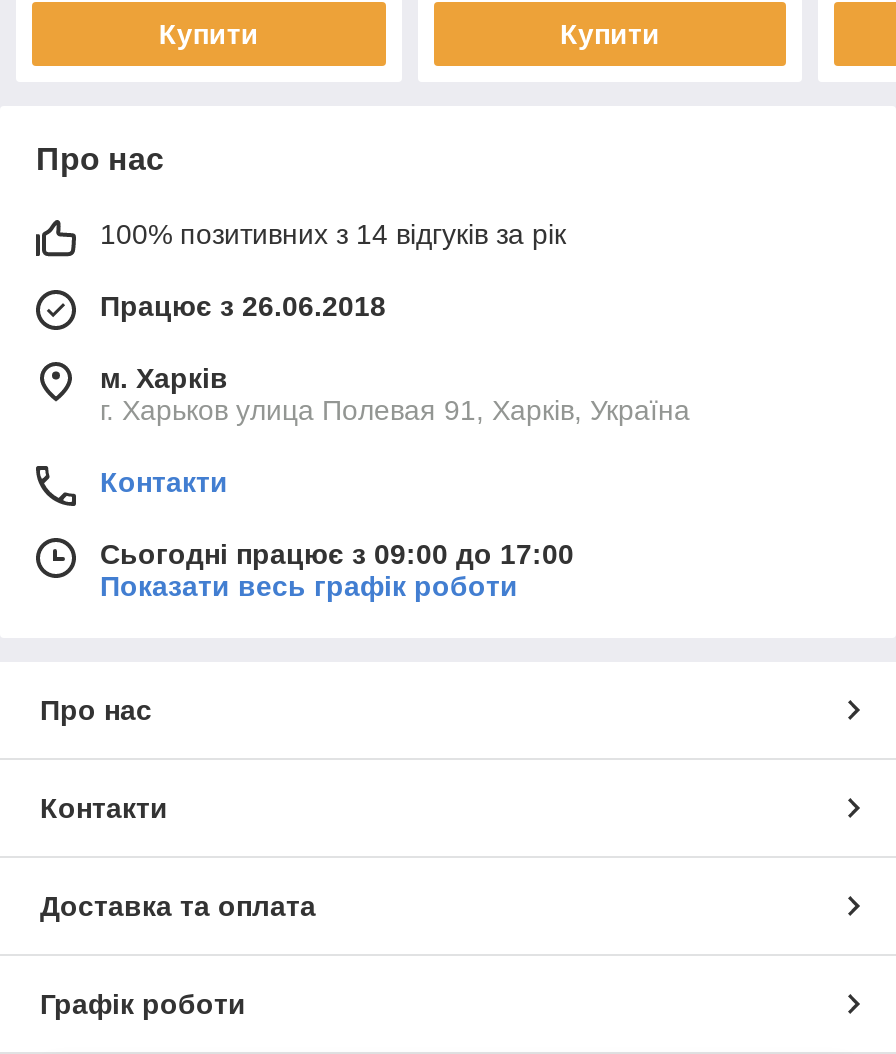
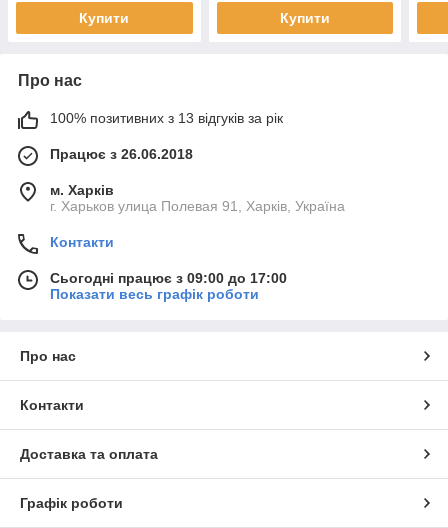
- 100% позитивних з 14 відгуків за рік
+ 100% позитивних з 13 відгуків за рік
